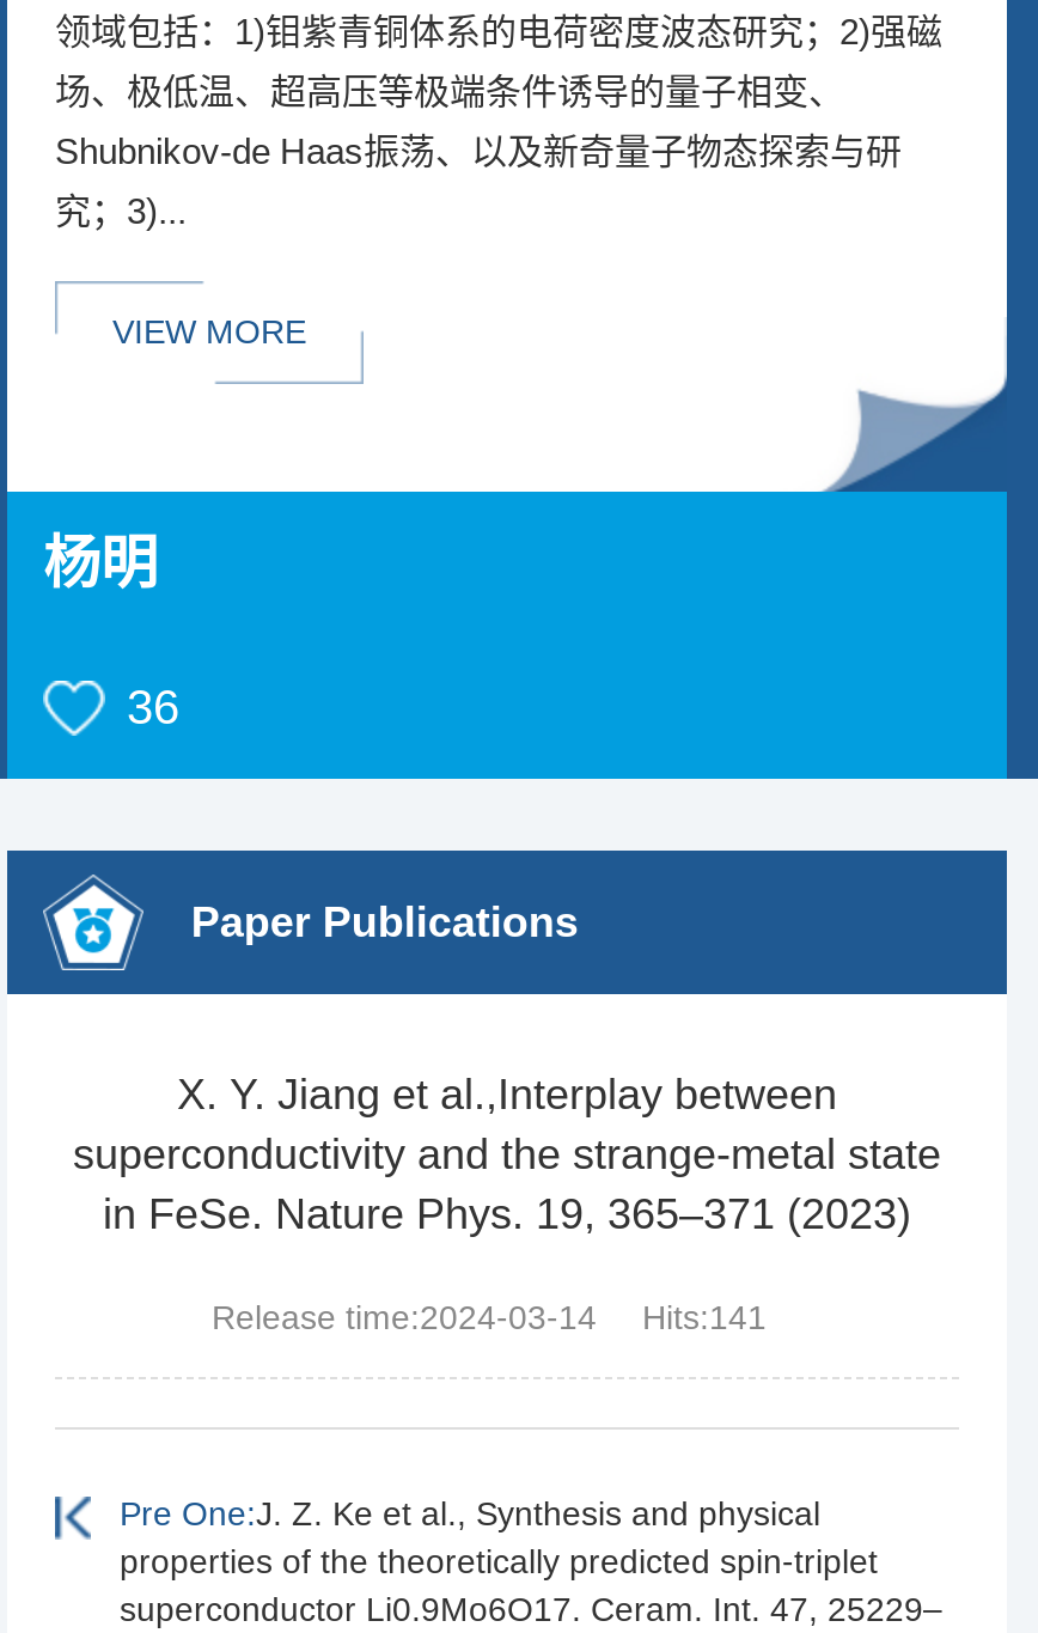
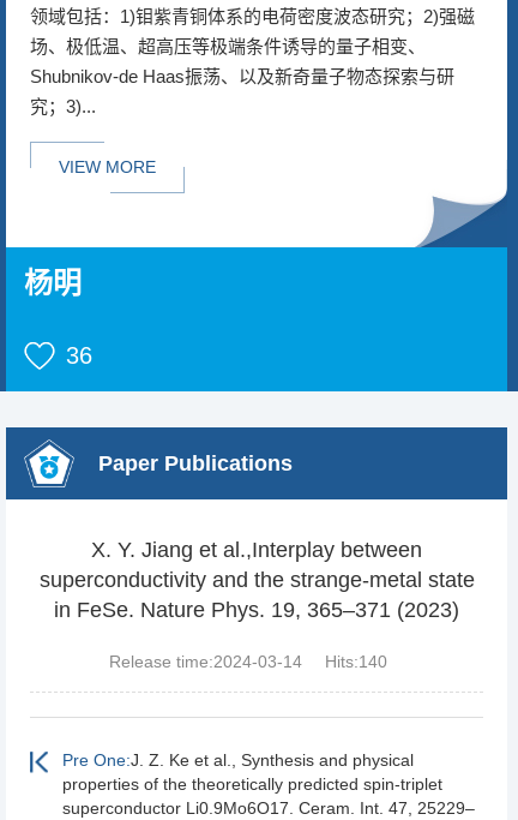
- Release time:2024-03-14 Hits:141
+ Release time:2024-03-14 Hits:140
